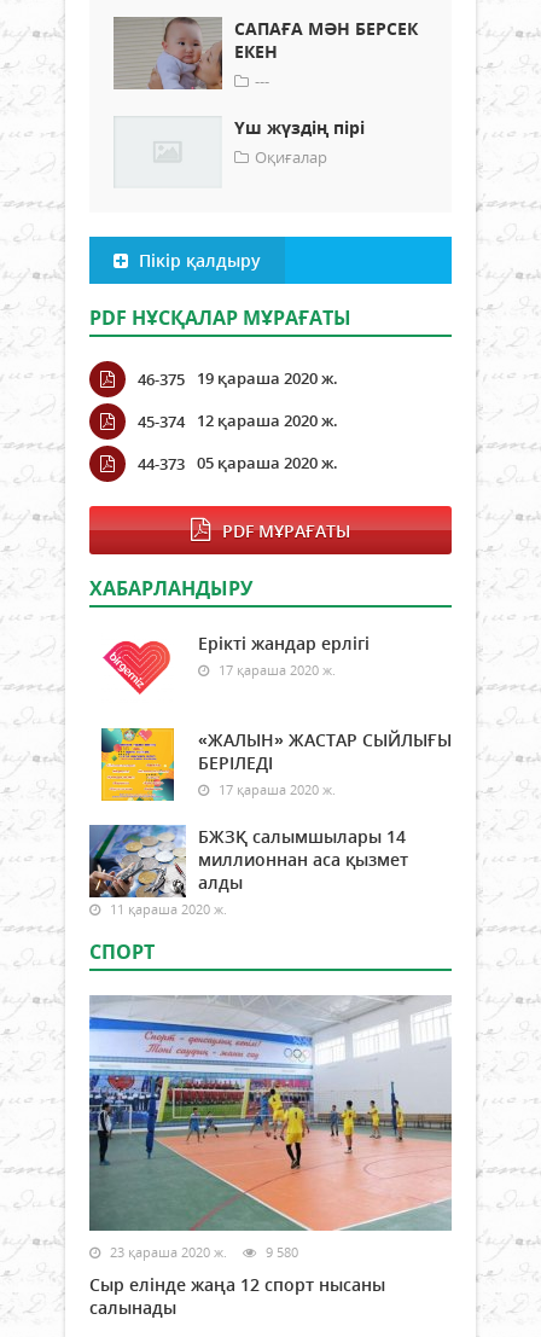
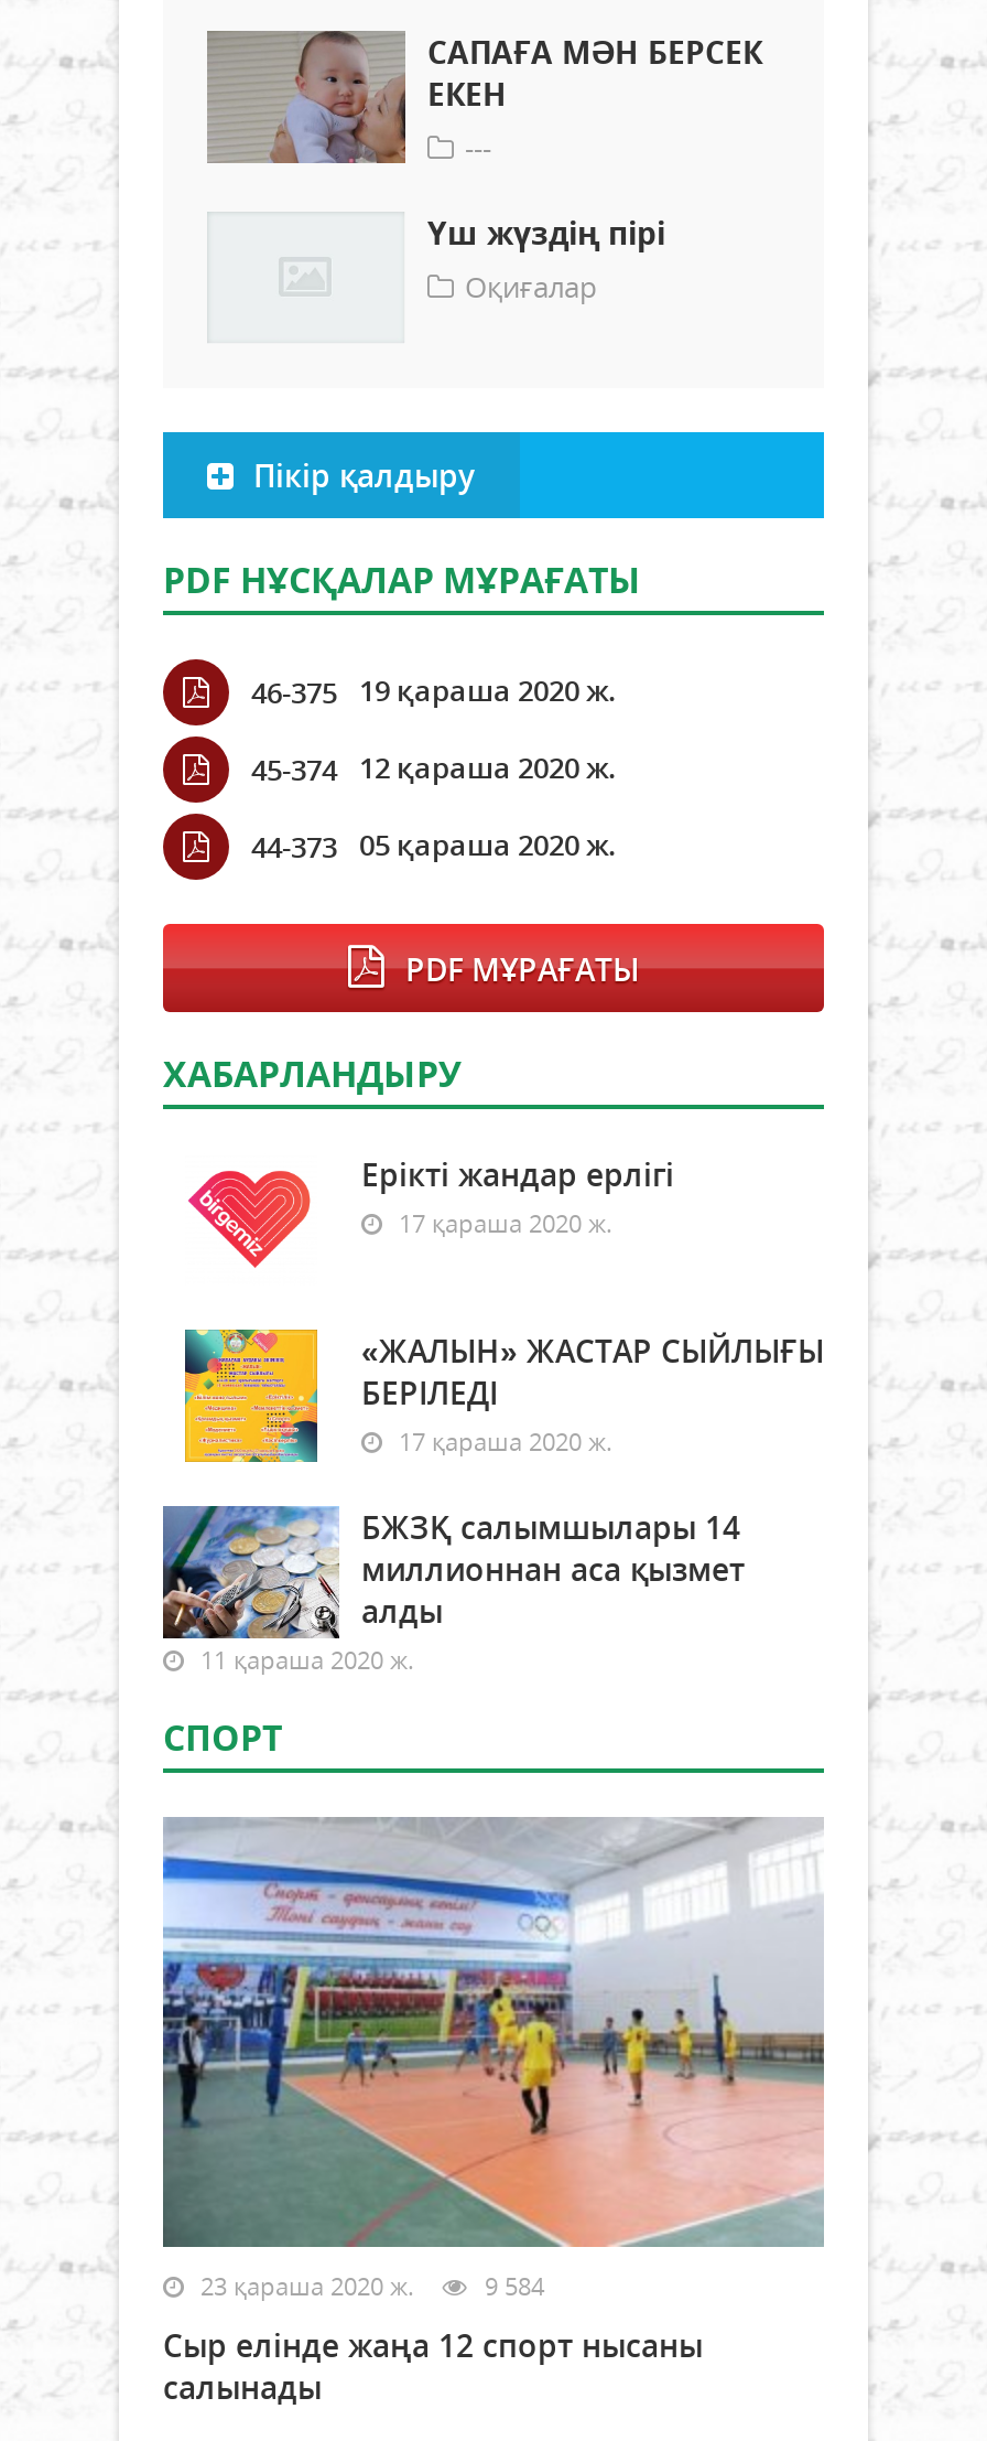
- 23 қараша 2020 ж. 9 580
+ 23 қараша 2020 ж. 9 584
